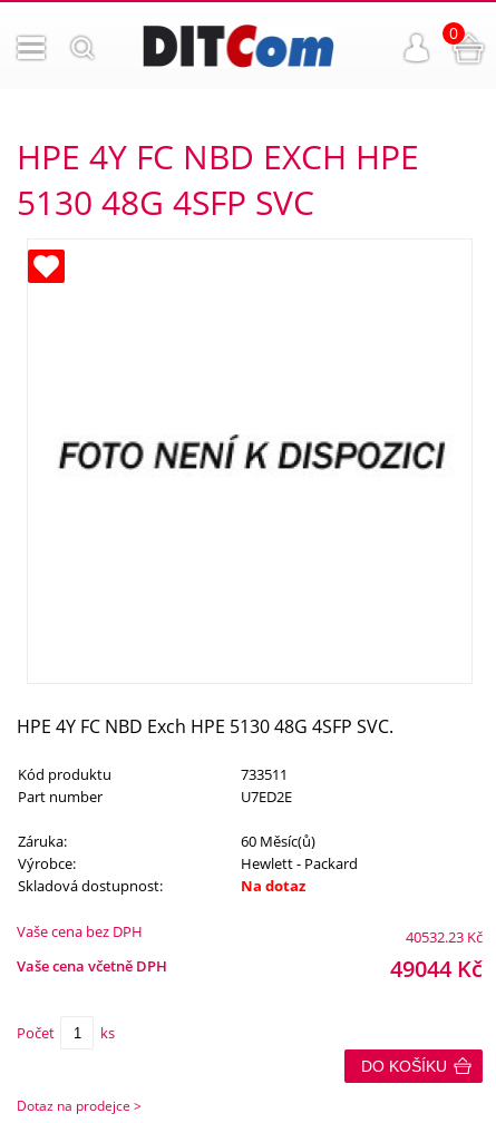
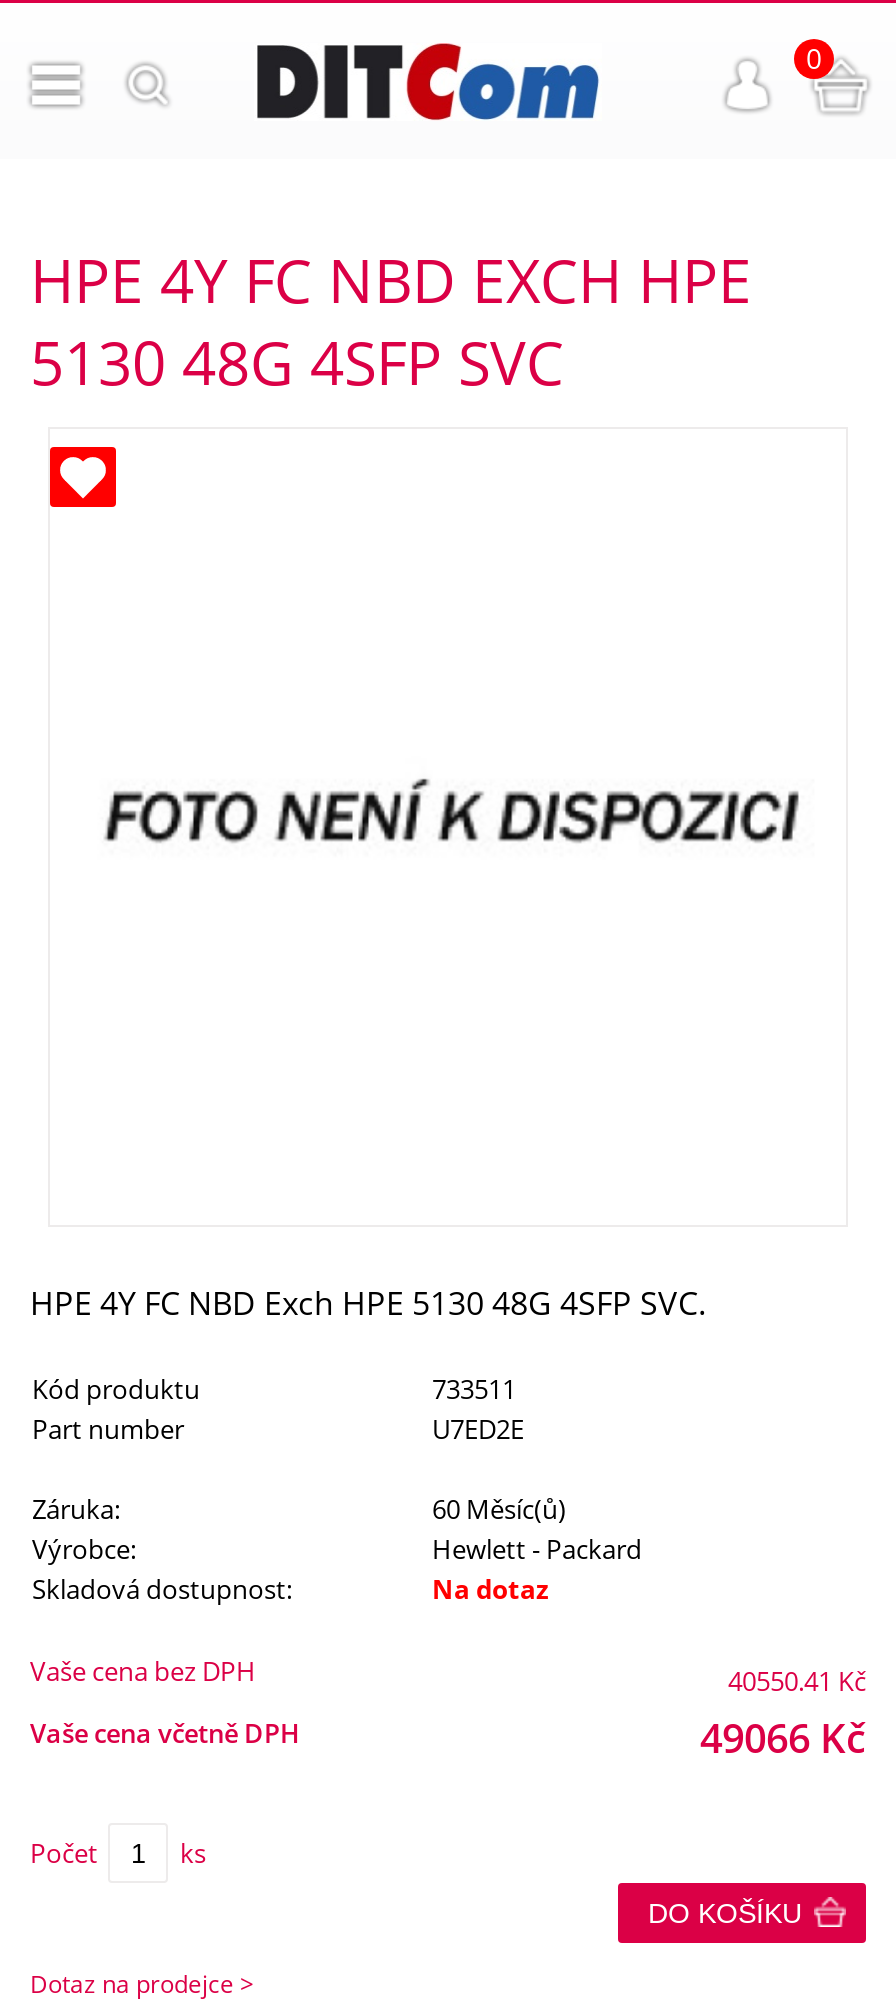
- 40532.23 Kč
+ 40550.41 Kč

- 49044 Kč
+ 49066 Kč
